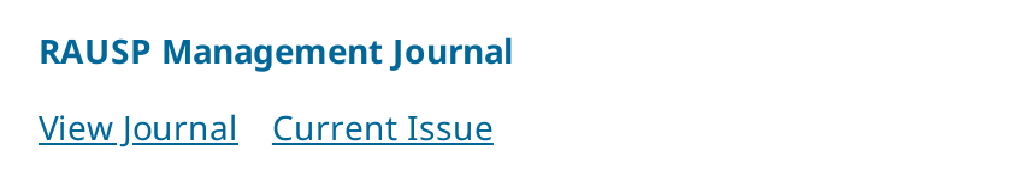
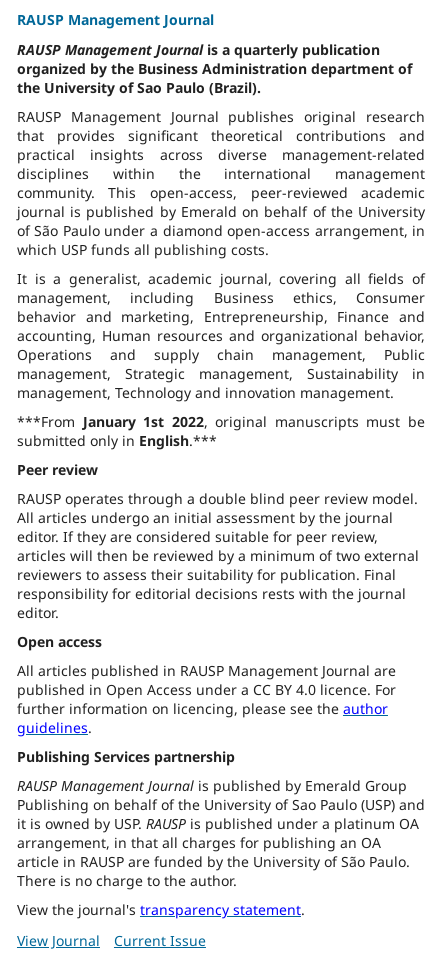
+ RAUSP Management Journal is a quarterly publication
+ organized by the Business Administration department of
+ the University of Sao Paulo (Brazil).
+ RAUSP Management Journal publishes original research
+ that provides significant theoretical contributions and
+ practical insights across diverse management-related
+ disciplines within the international management
+ community. This open-access, peer-reviewed academic
+ journal is published by Emerald on behalf of the University
+ of São Paulo under a diamond open-access arrangement, in
+ which USP funds all publishing costs.
+ It is a generalist, academic journal, covering all fields of
+ management, including Business ethics, Consumer
+ behavior and marketing, Entrepreneurship, Finance and
+ accounting, Human resources and organizational behavior,
+ Operations and supply chain management, Public
+ management, Strategic management, Sustainability in
+ management, Technology and innovation management.
+ ***From January 1st 2022, original manuscripts must be
+ submitted only in English.***
+ Peer review
+ RAUSP operates through a double blind peer review model.
+ All articles undergo an initial assessment by the journal
+ editor. If they are considered suitable for peer review,
+ articles will then be reviewed by a minimum of two external
+ reviewers to assess their suitability for publication. Final
+ responsibility for editorial decisions rests with the journal
+ editor.
+ Open access
+ All articles published in RAUSP Management Journal are
+ published in Open Access under a CC BY 4.0 licence. For
+ further information on licencing, please see the author
+ guidelines.
+ Publishing Services partnership
+ RAUSP Management Journal is published by Emerald Group
+ Publishing on behalf of the University of Sao Paulo (USP) and
+ it is owned by USP. RAUSP is published under a platinum OA
+ arrangement, in that all charges for publishing an OA
+ article in RAUSP are funded by the University of São Paulo.
+ There is no charge to the author.
+ View the journal's transparency statement.
